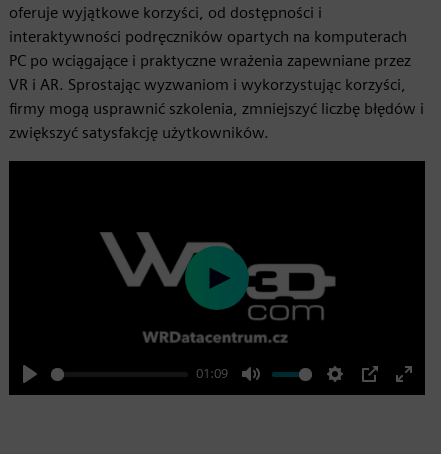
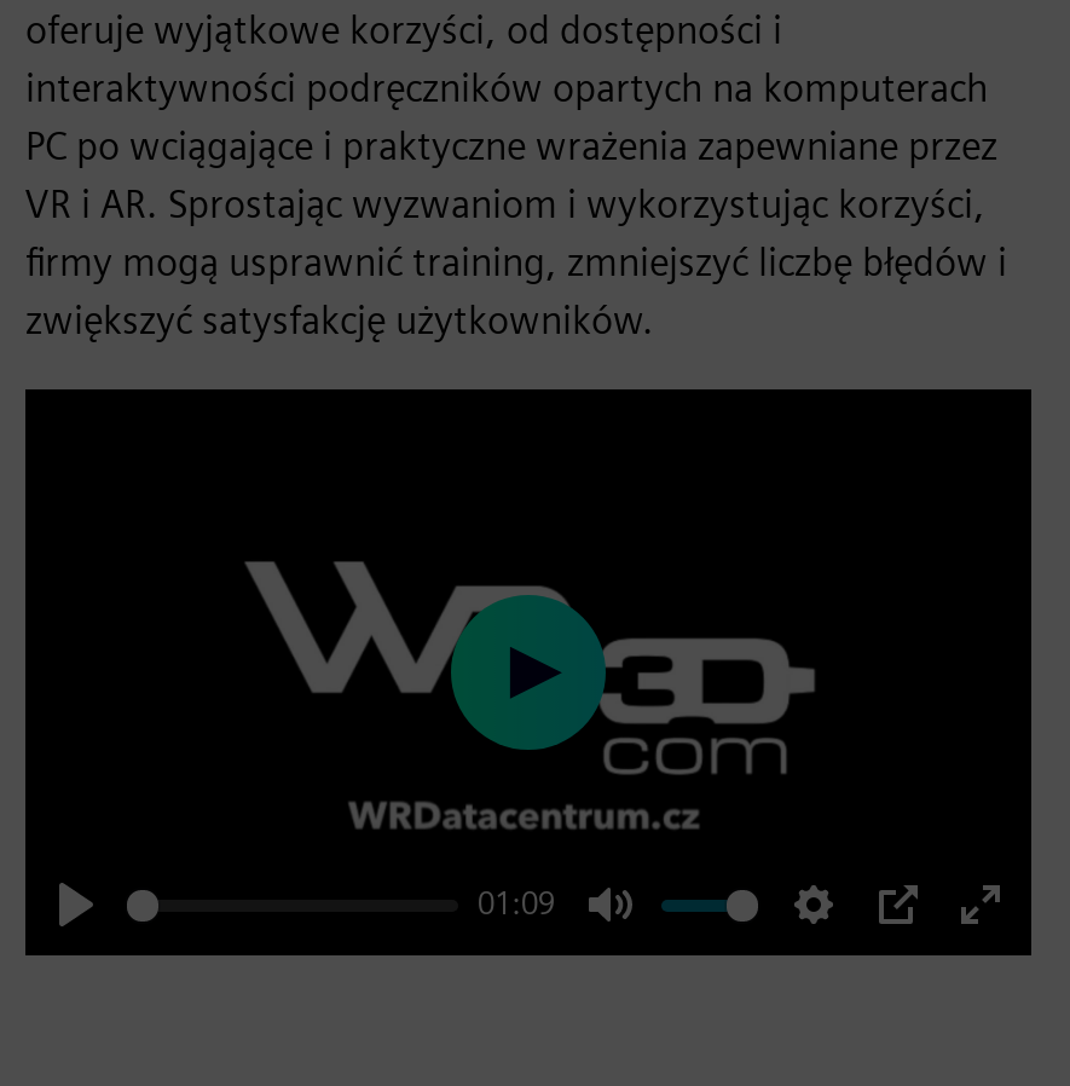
- firmy mogą usprawnić szkolenia, zmniejszyć liczbę błędów i
+ firmy mogą usprawnić training, zmniejszyć liczbę błędów i
